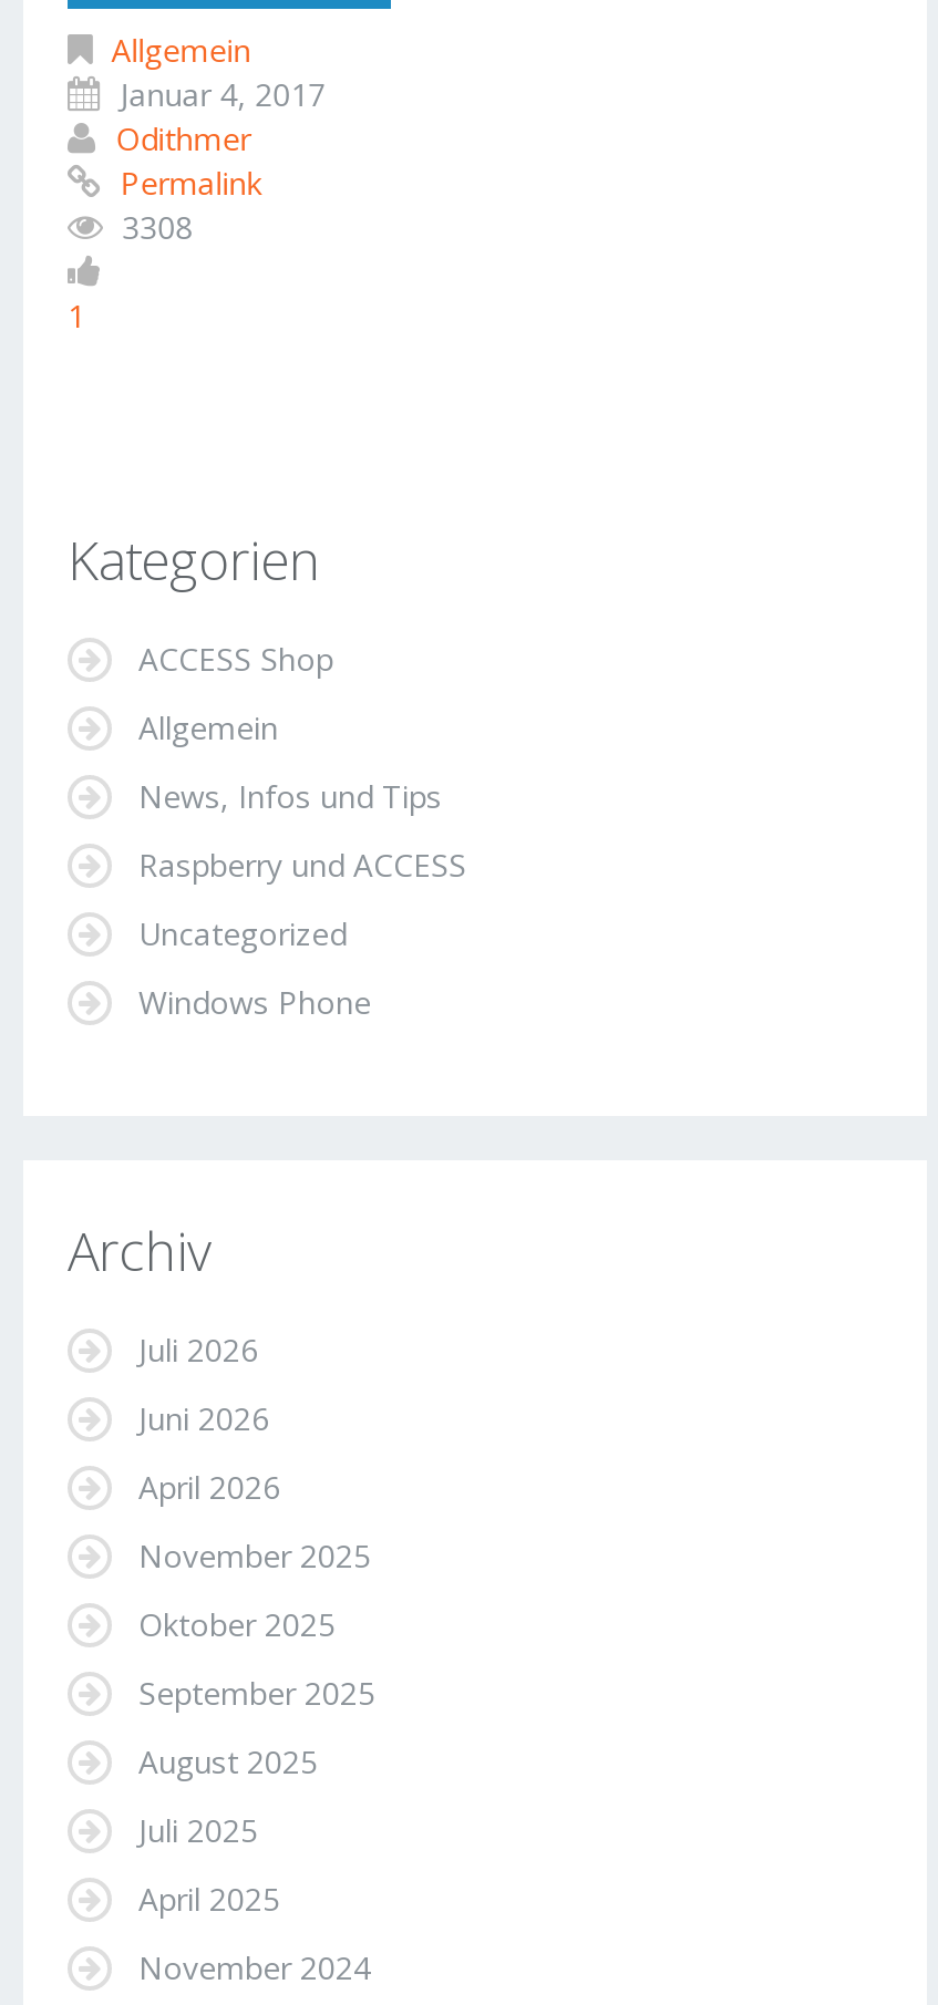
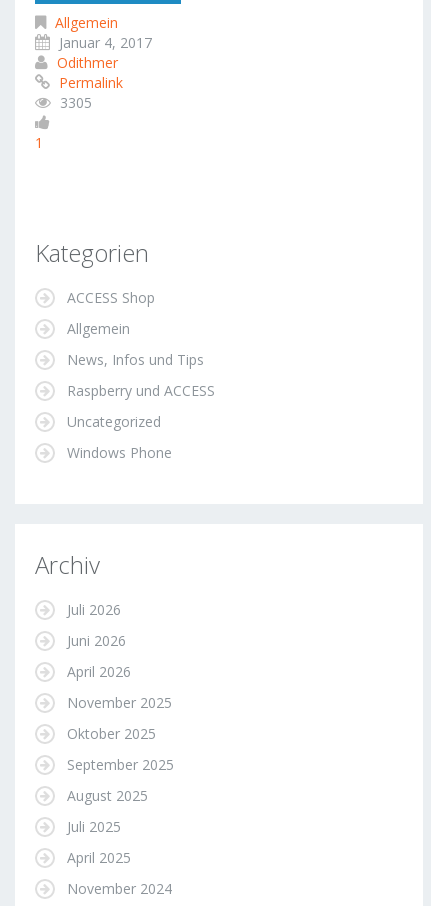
- 3308
+ 3305
